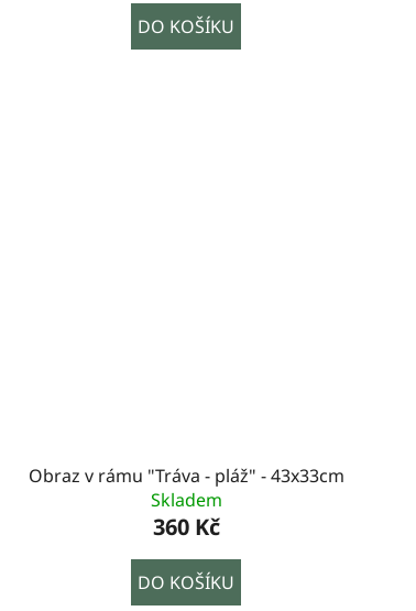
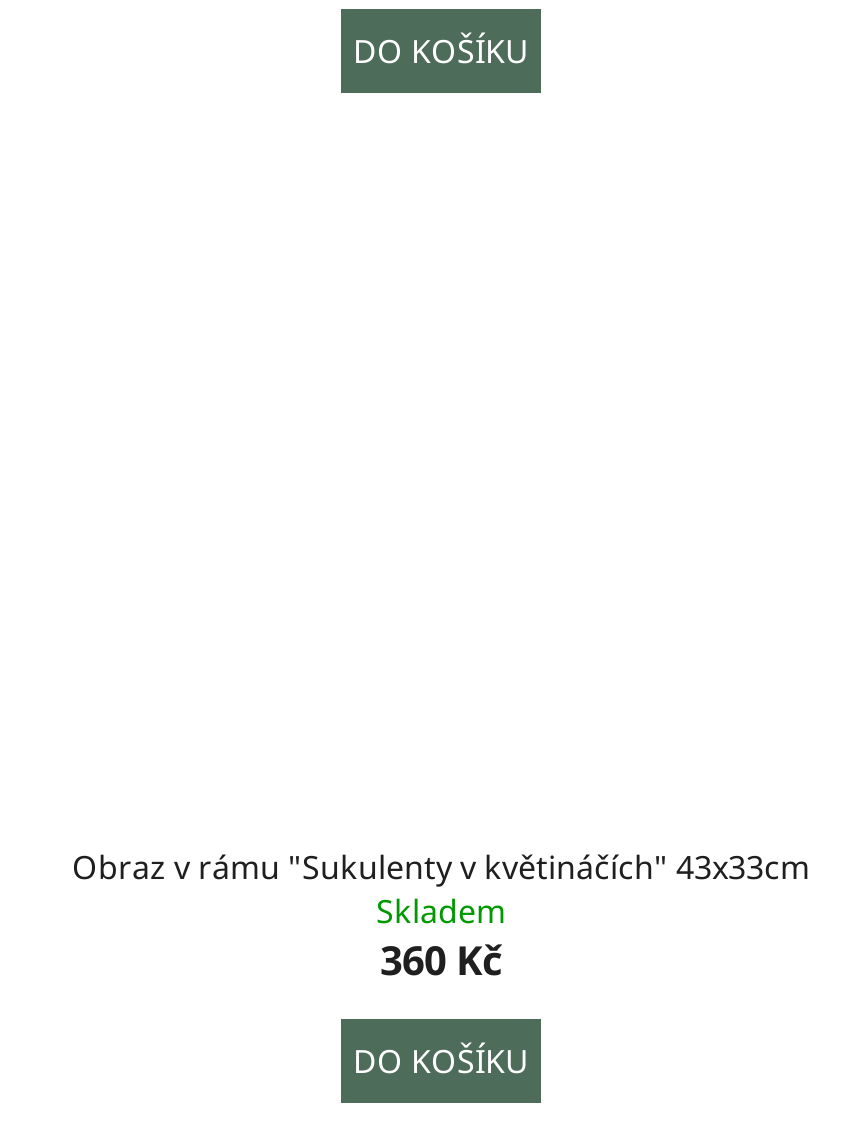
- Obraz v rámu "Tráva - pláž" - 43x33cm
+ Obraz v rámu "Sukulenty v květináčích" 43x33cm
